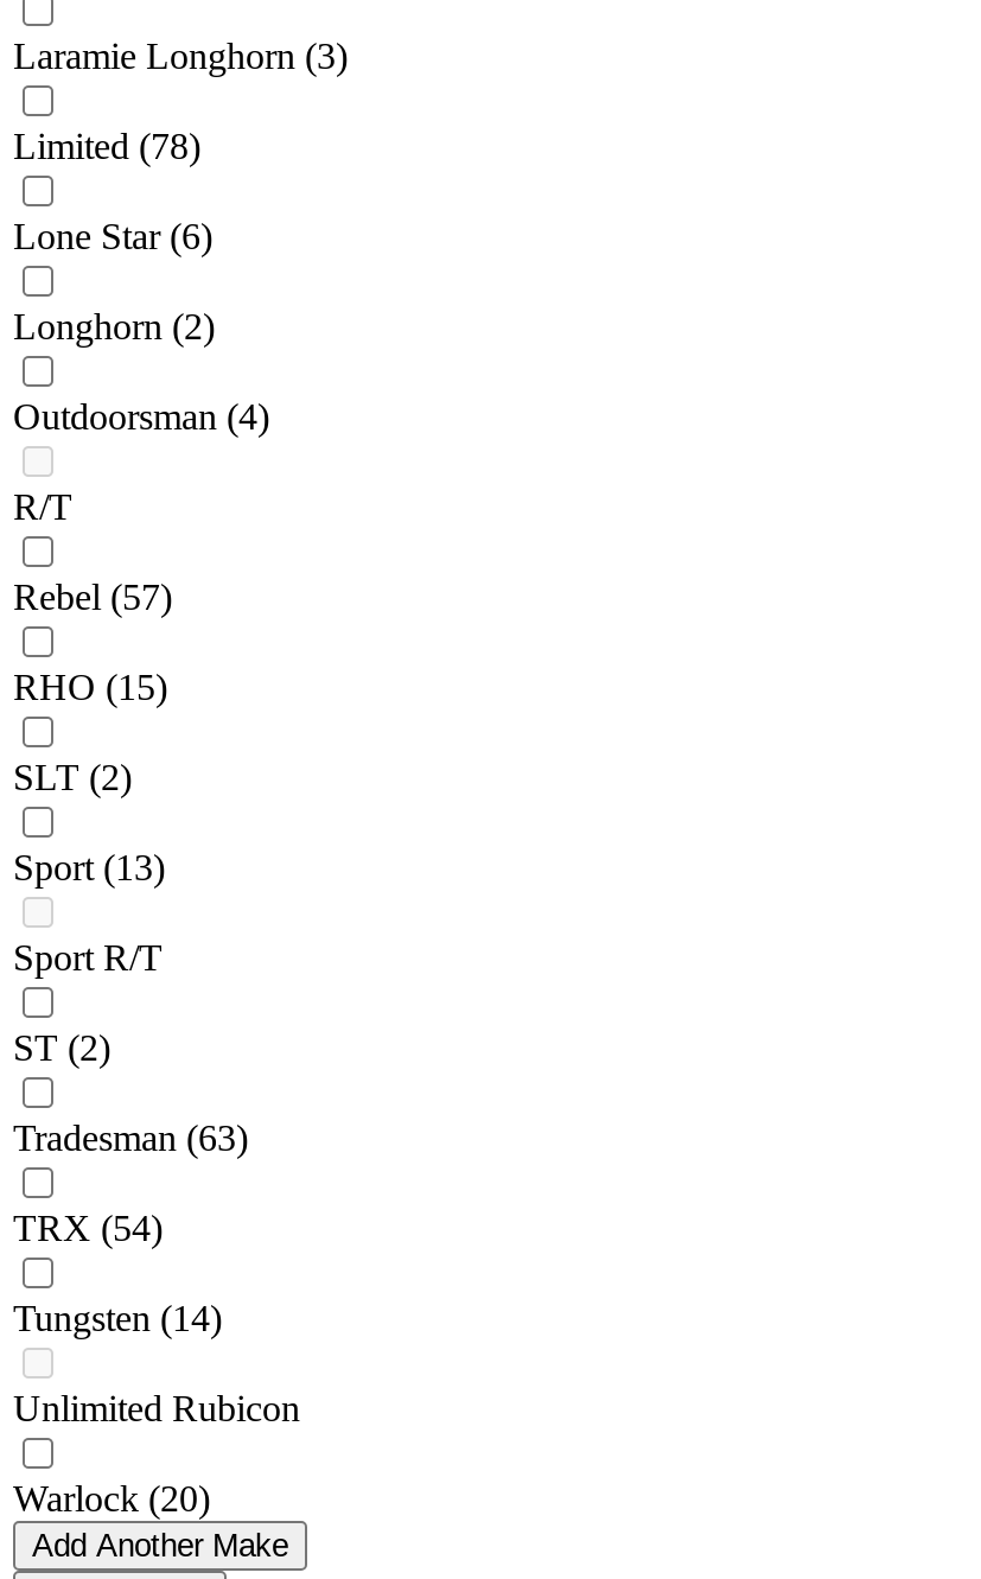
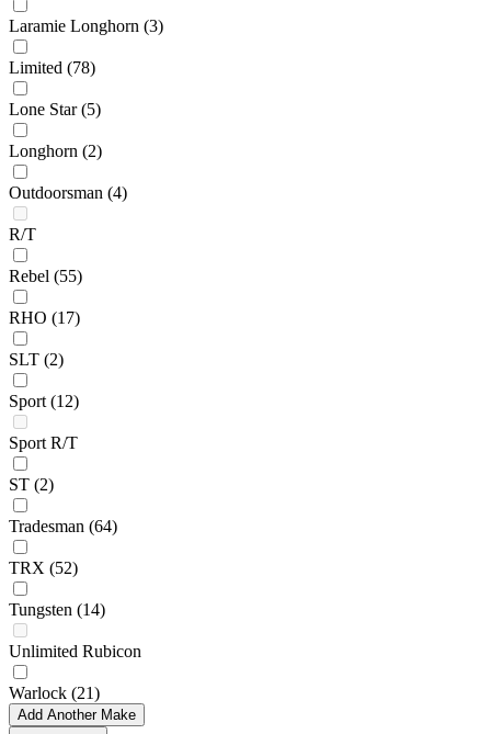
- Lone Star (6)
+ Lone Star (5)

- Rebel (57)
+ Rebel (55)

- RHO (15)
+ RHO (17)

- Sport (13)
+ Sport (12)

- Tradesman (63)
+ Tradesman (64)

- TRX (54)
+ TRX (52)

- Warlock (20)
+ Warlock (21)
